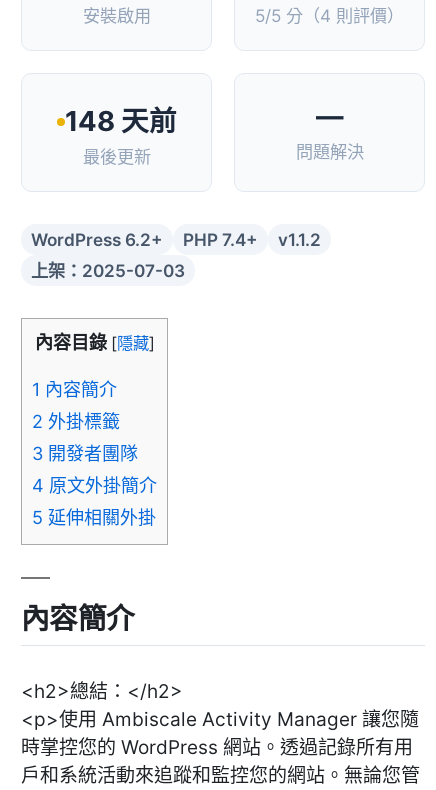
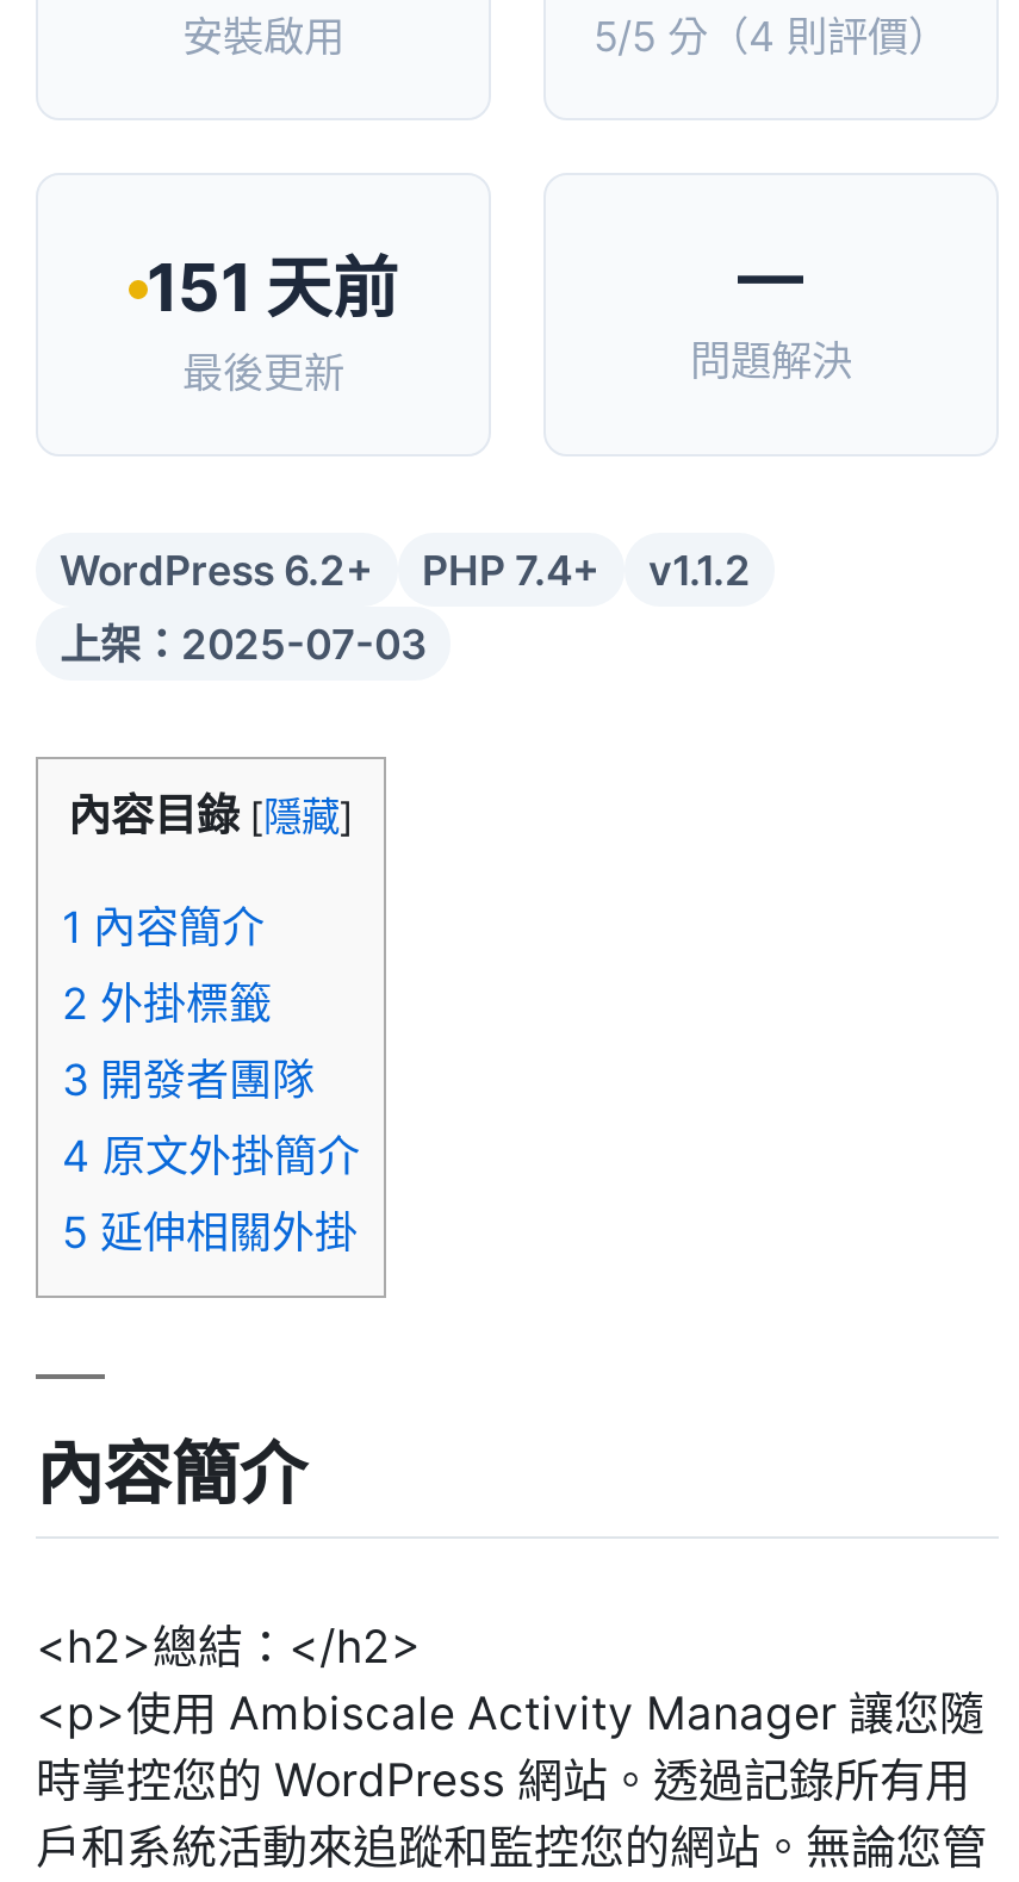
- 148 天前
+ 151 天前
